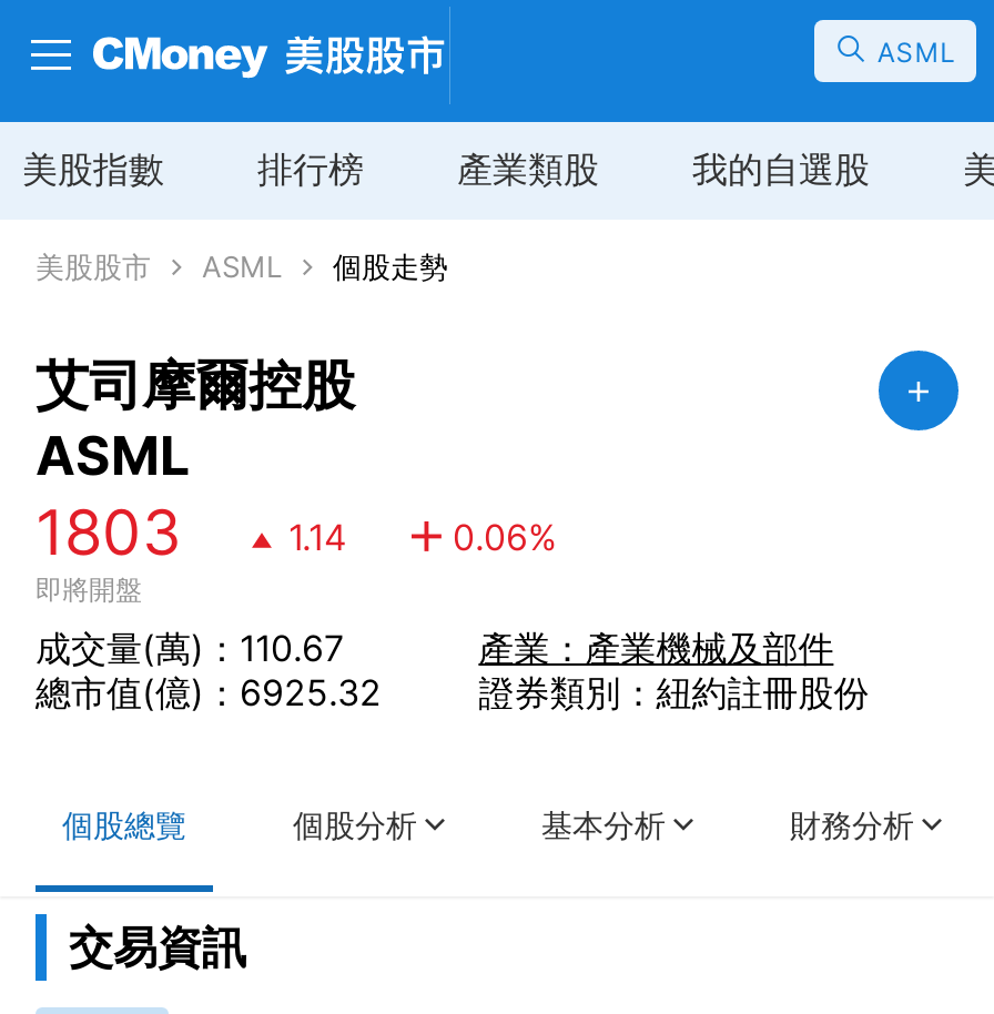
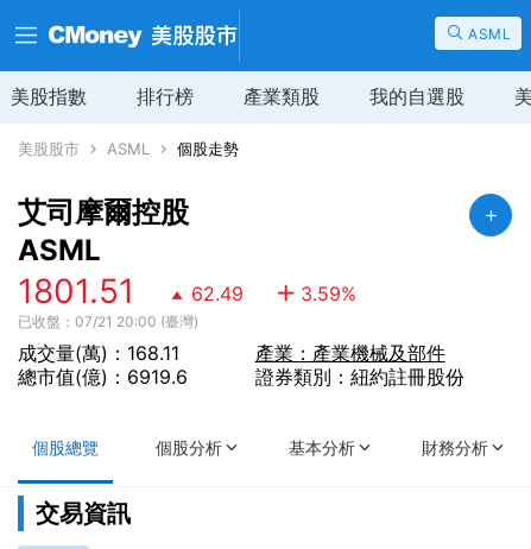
- 1803
- 1.14
- 0.06%
- 即將開盤
- 成交量(萬)：110.67
- 總市值(億)：6925.32
+ 1801.51
+ 62.49
+ 3.59%
+ 已收盤：07/21 20:00 (臺灣)
+ 成交量(萬)：168.11
+ 總市值(億)：6919.6
